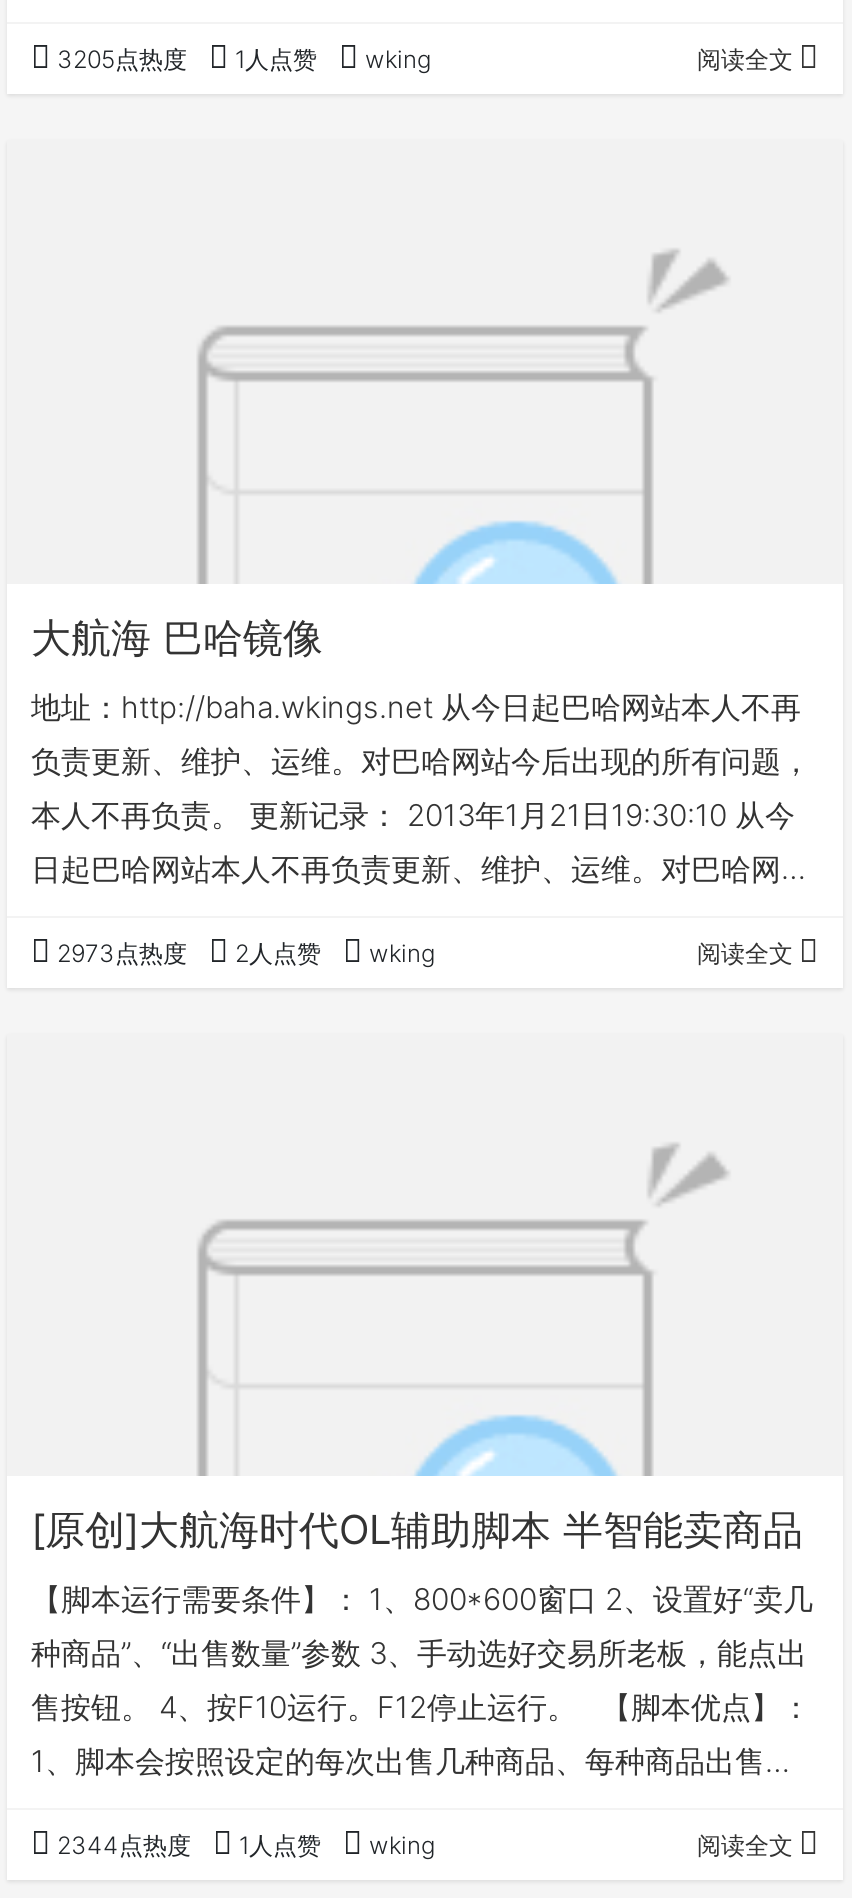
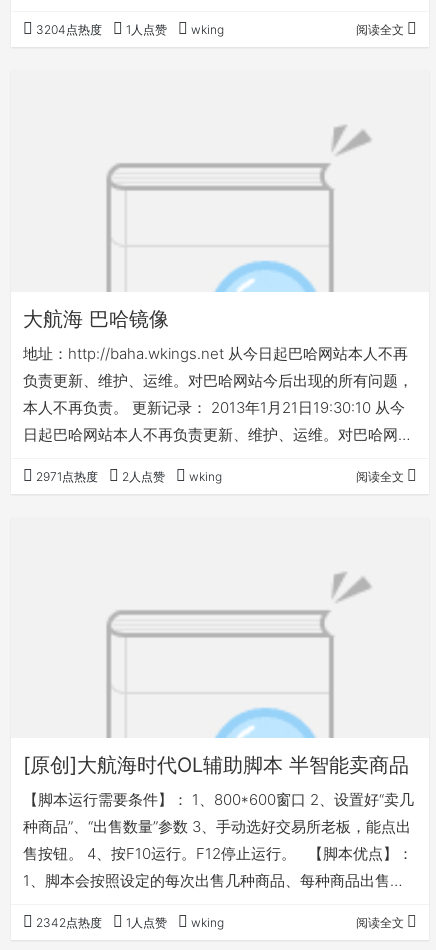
- 3205点热度 1人点赞 wking
+ 3204点热度 1人点赞 wking

- 2973点热度 2人点赞 wking
+ 2971点热度 2人点赞 wking

- 2344点热度 1人点赞 wking
+ 2342点热度 1人点赞 wking
